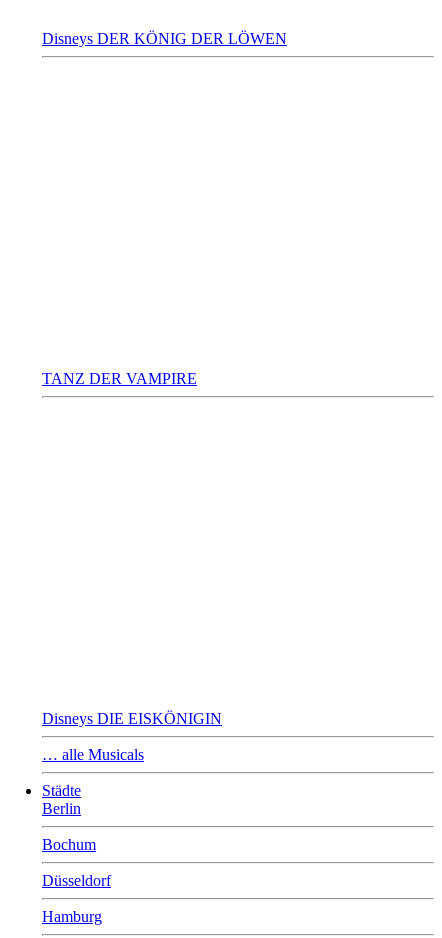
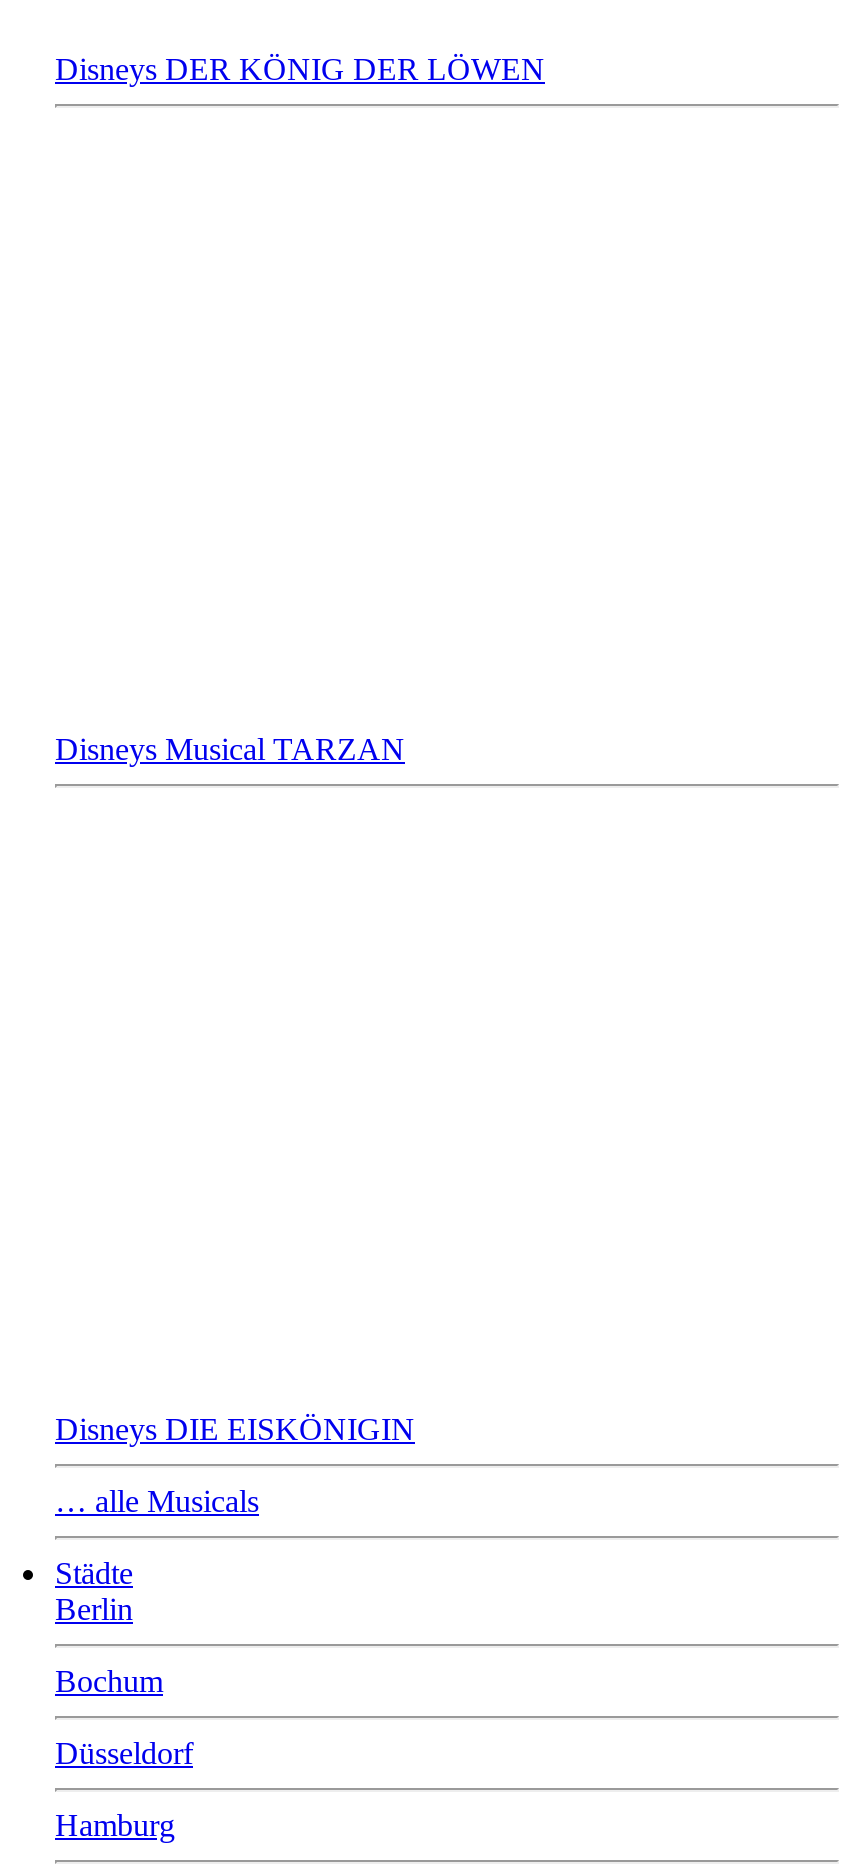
- TANZ DER VAMPIRE
+ Disneys Musical TARZAN
